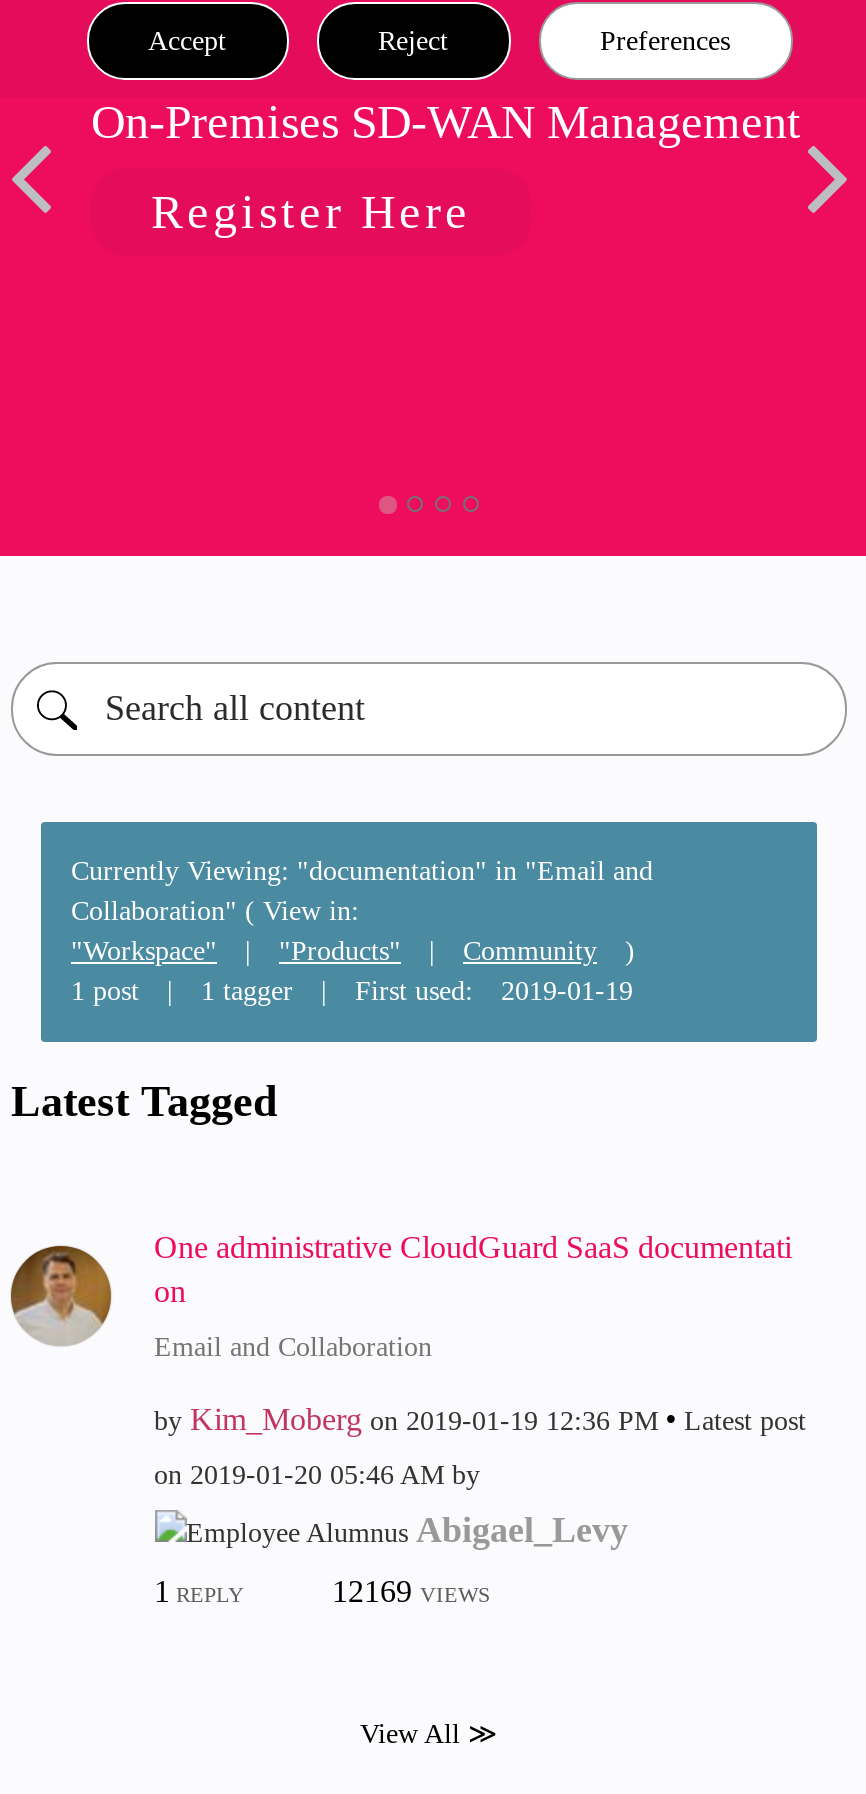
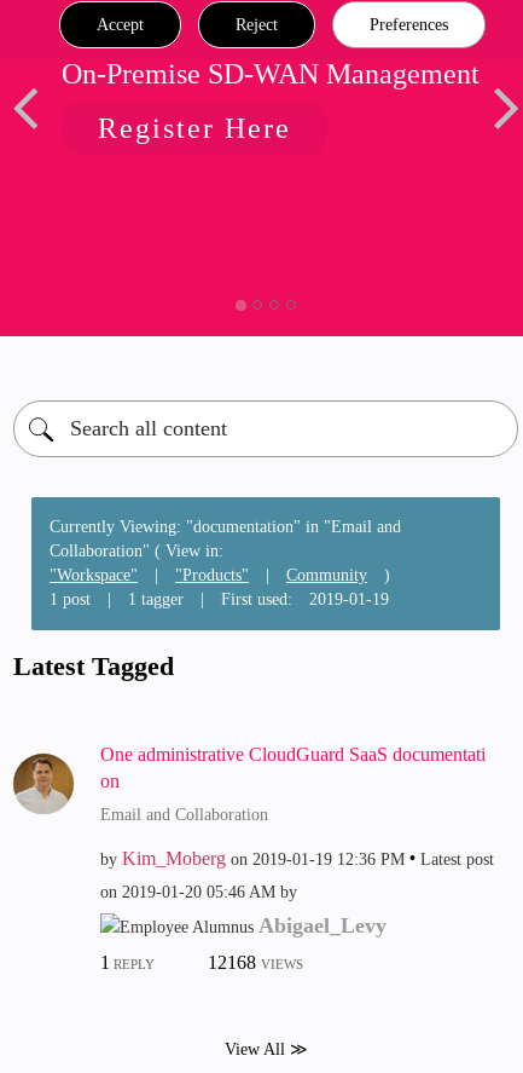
- On-Premises SD-WAN Management
+ On-Premise SD-WAN Management

- 12169 VIEWS
+ 12168 VIEWS
